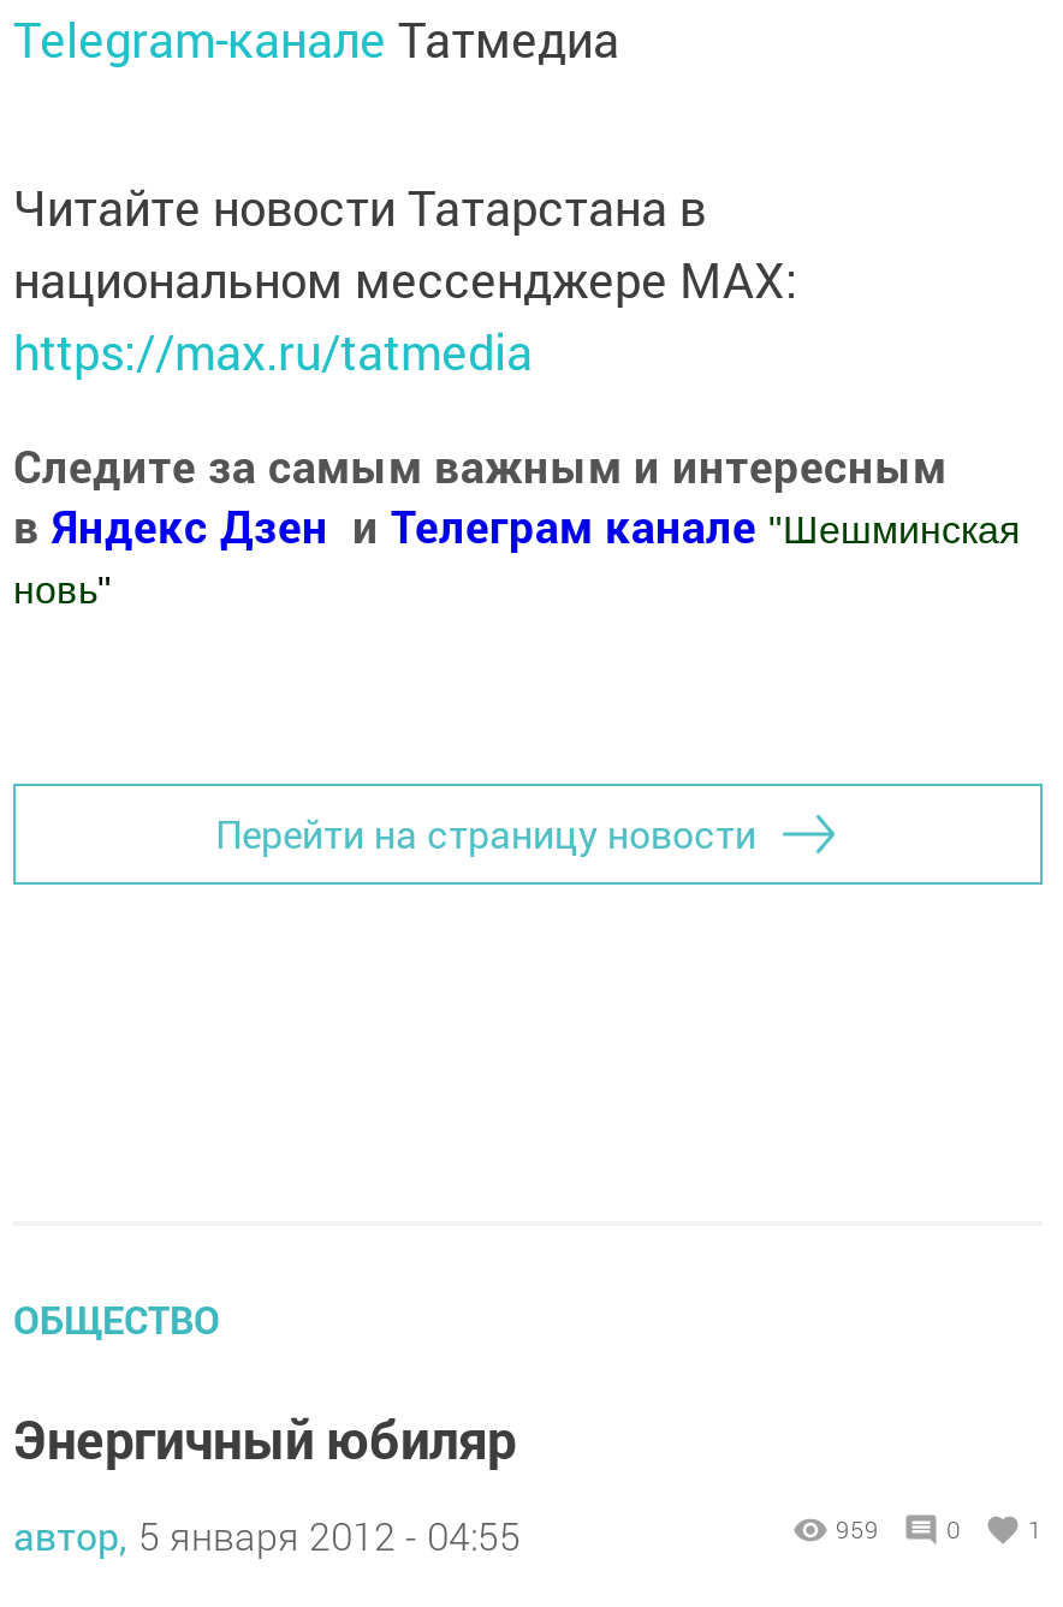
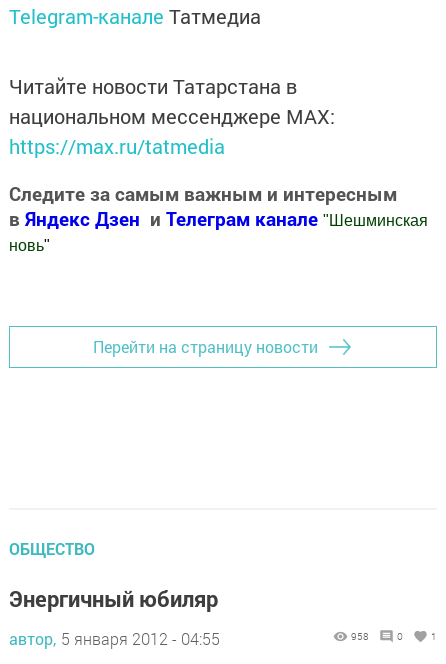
- 959
+ 958
